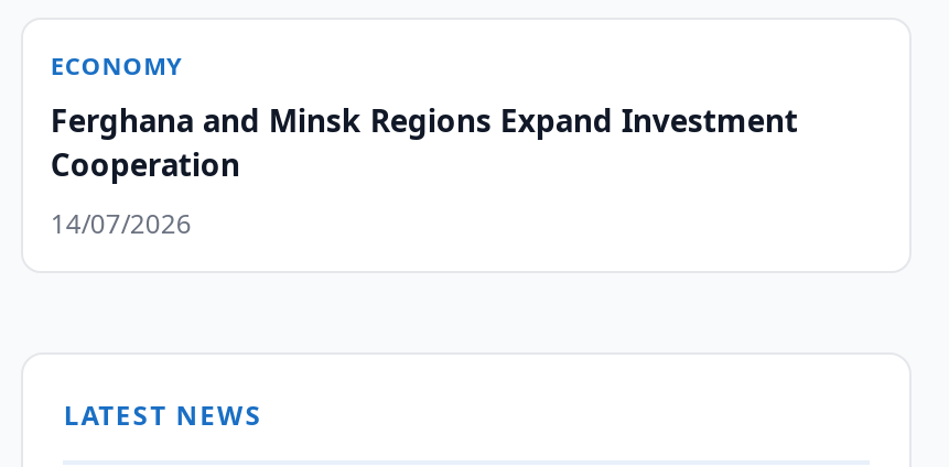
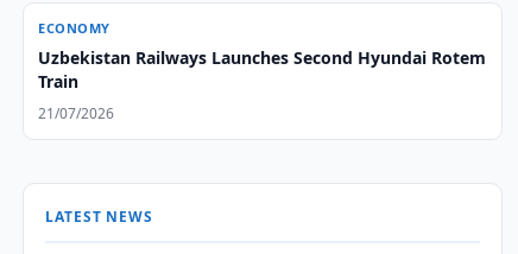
- Ferghana and Minsk Regions Expand Investment
- Cooperation
+ Uzbekistan Railways Launches Second Hyundai Rotem
+ Train

- 14/07/2026
+ 21/07/2026
